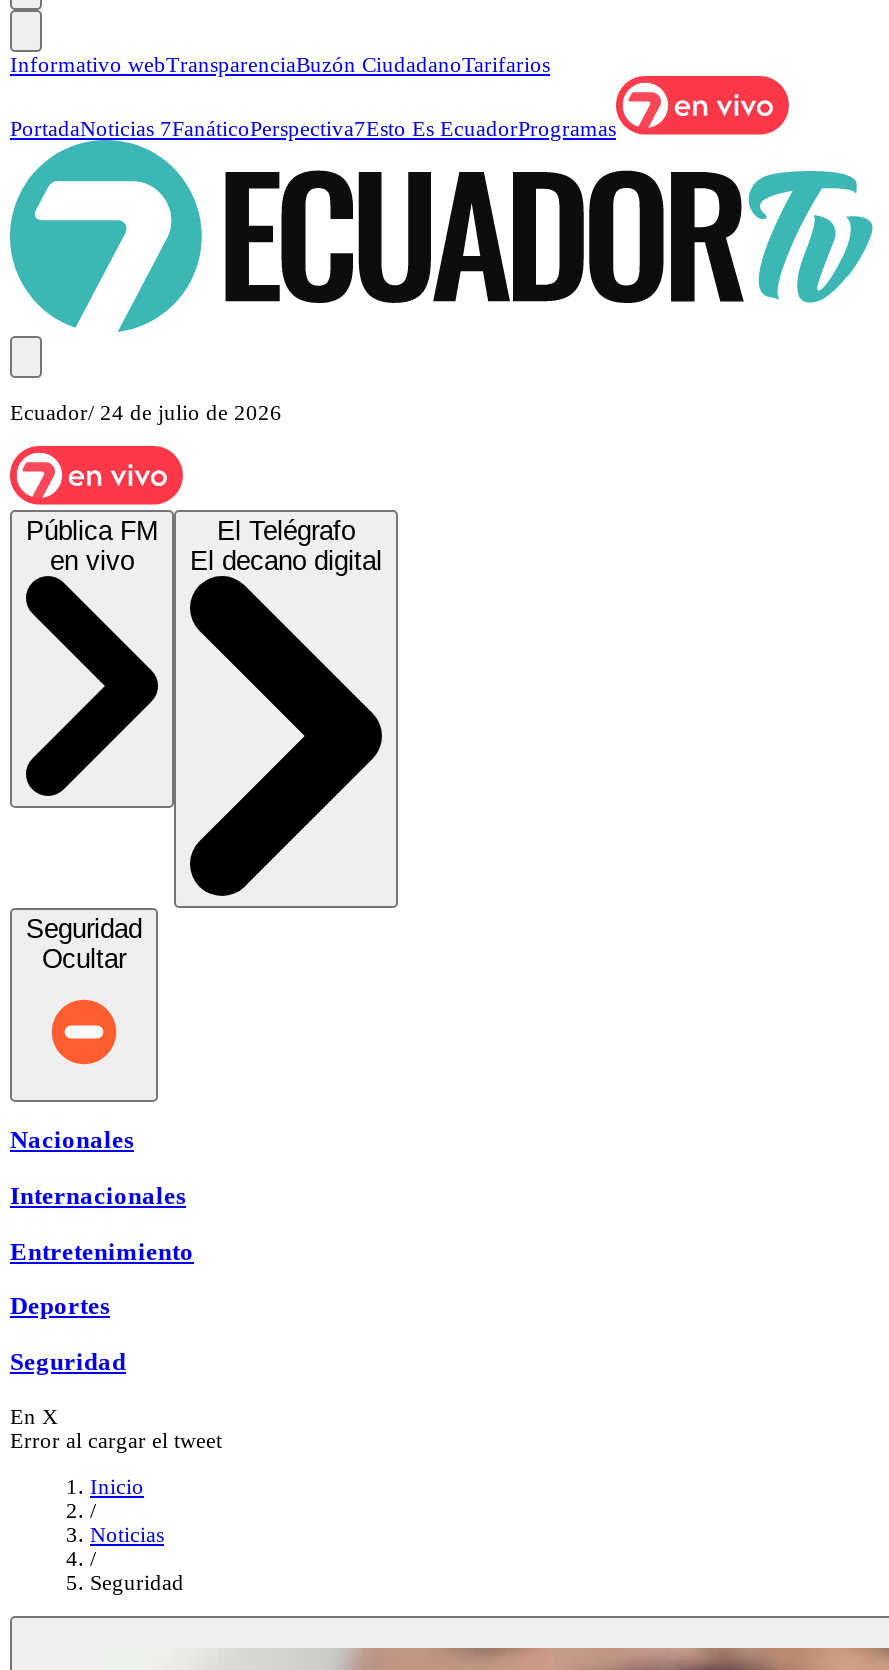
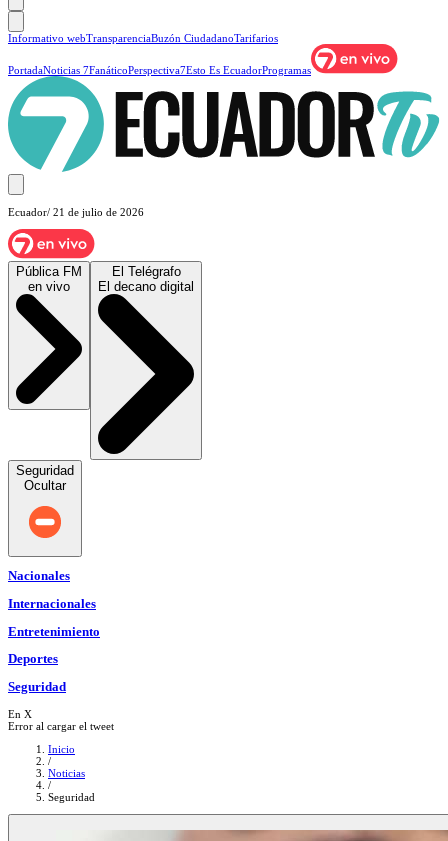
- Ecuador/ 24 de julio de 2026
+ Ecuador/ 21 de julio de 2026
